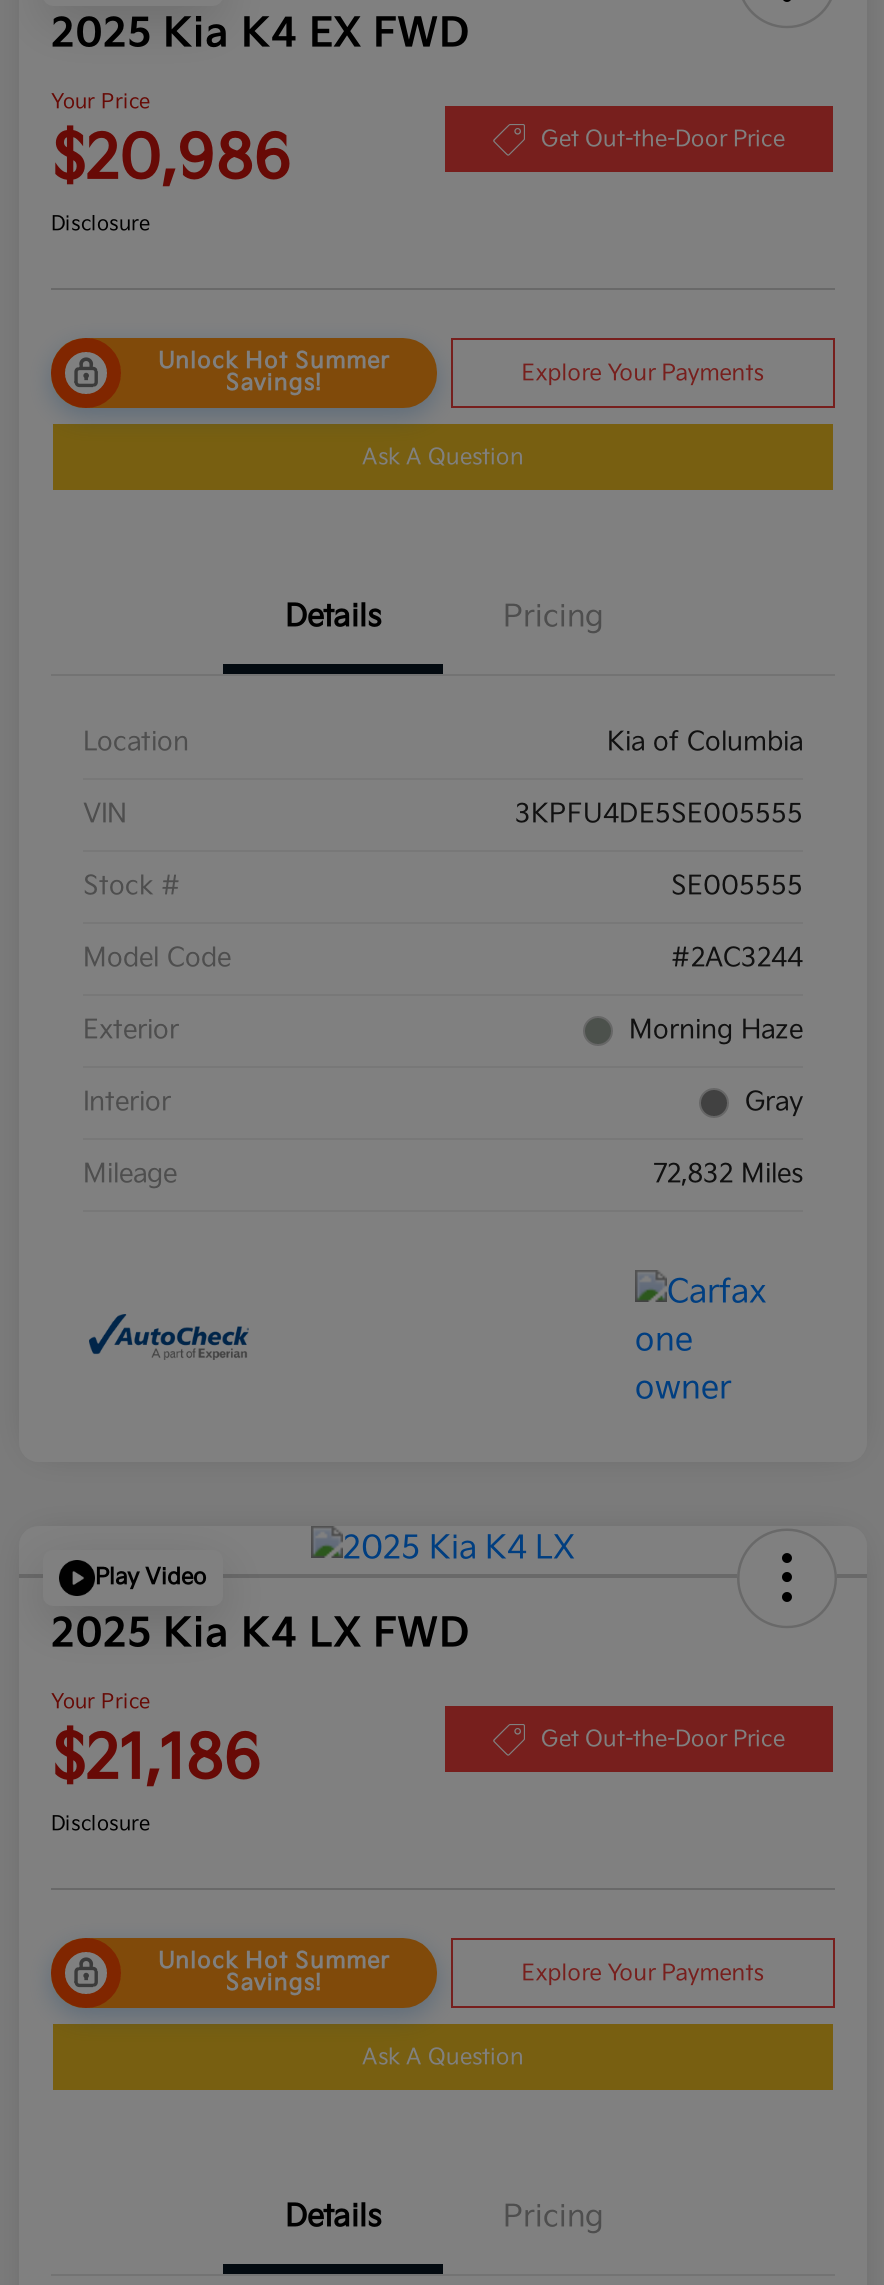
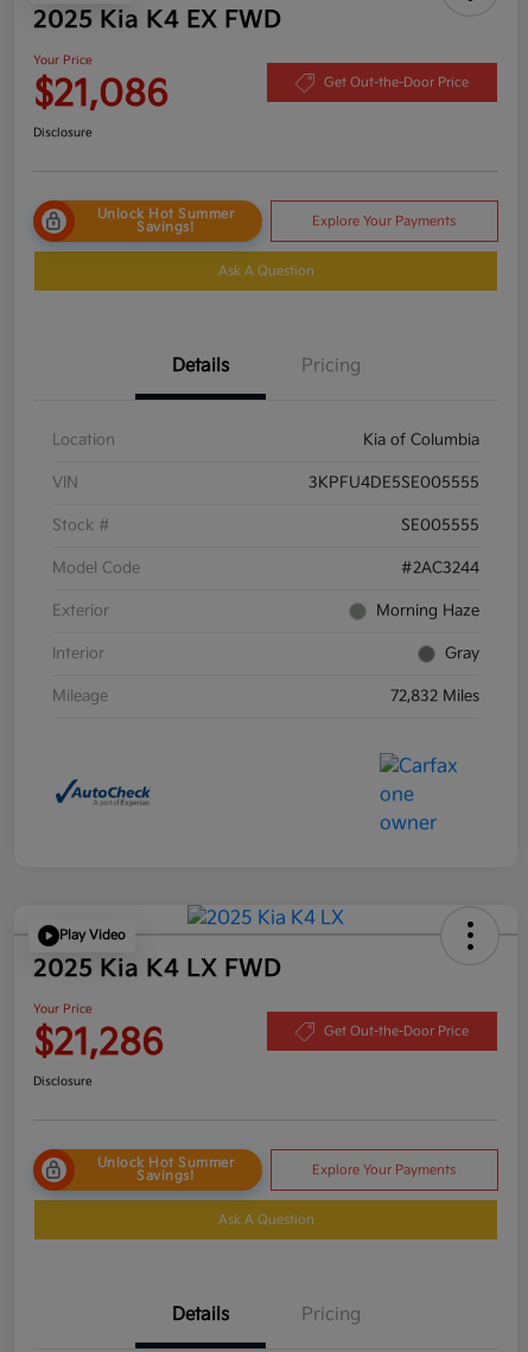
- $20,986
+ $21,086

- $21,186
+ $21,286
